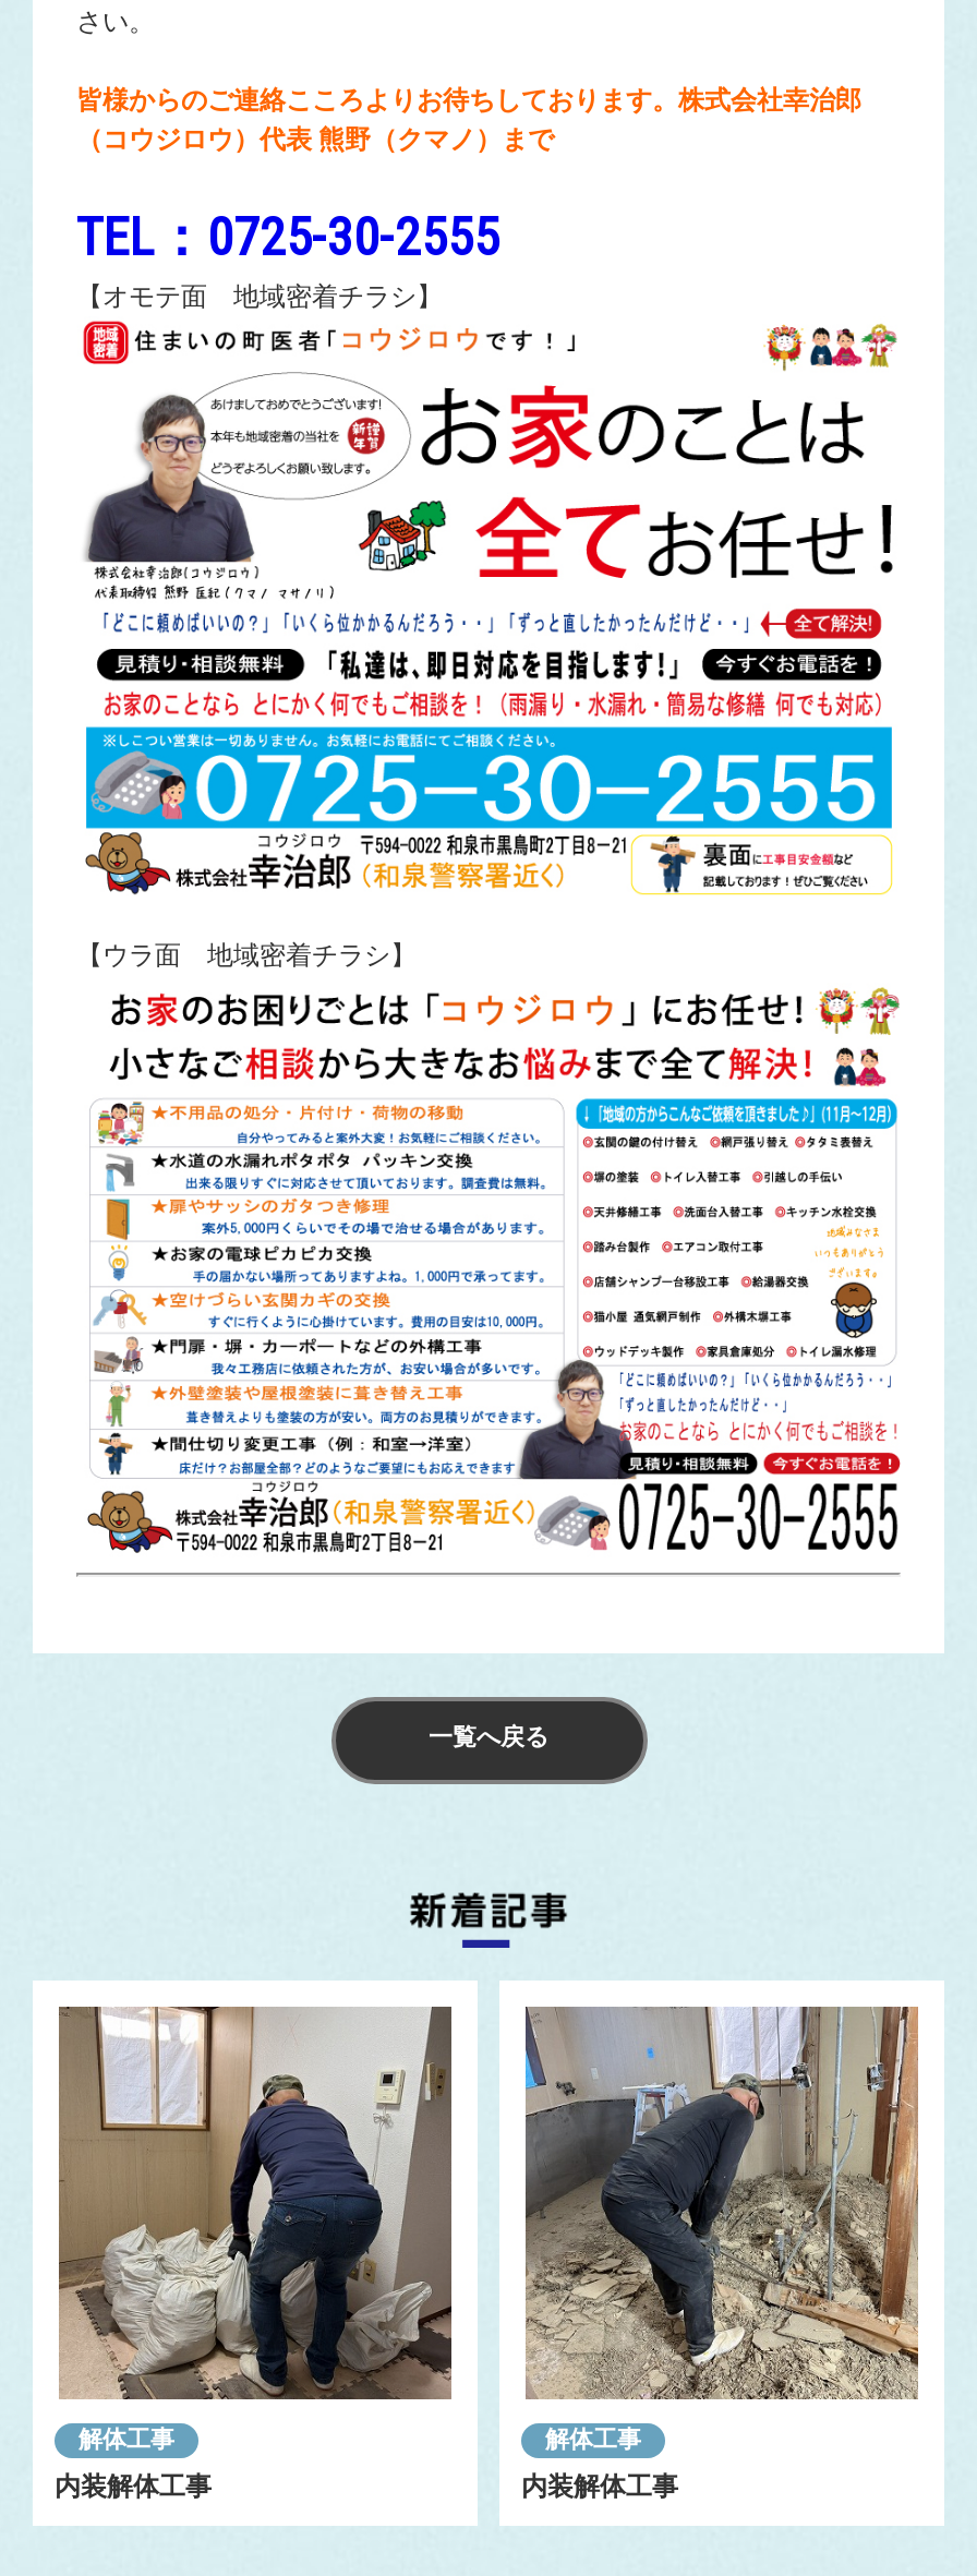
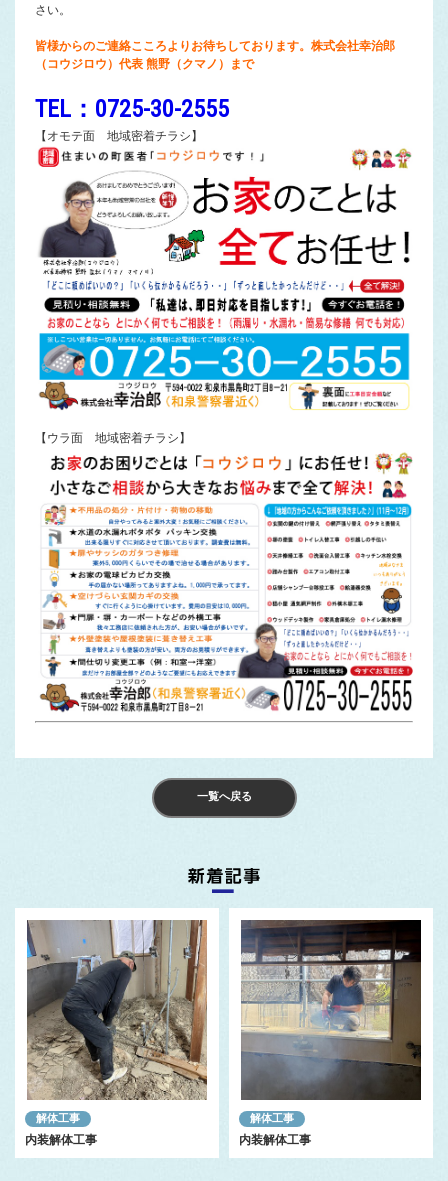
- [image]
+ [image]

- [image]
+ [image]
